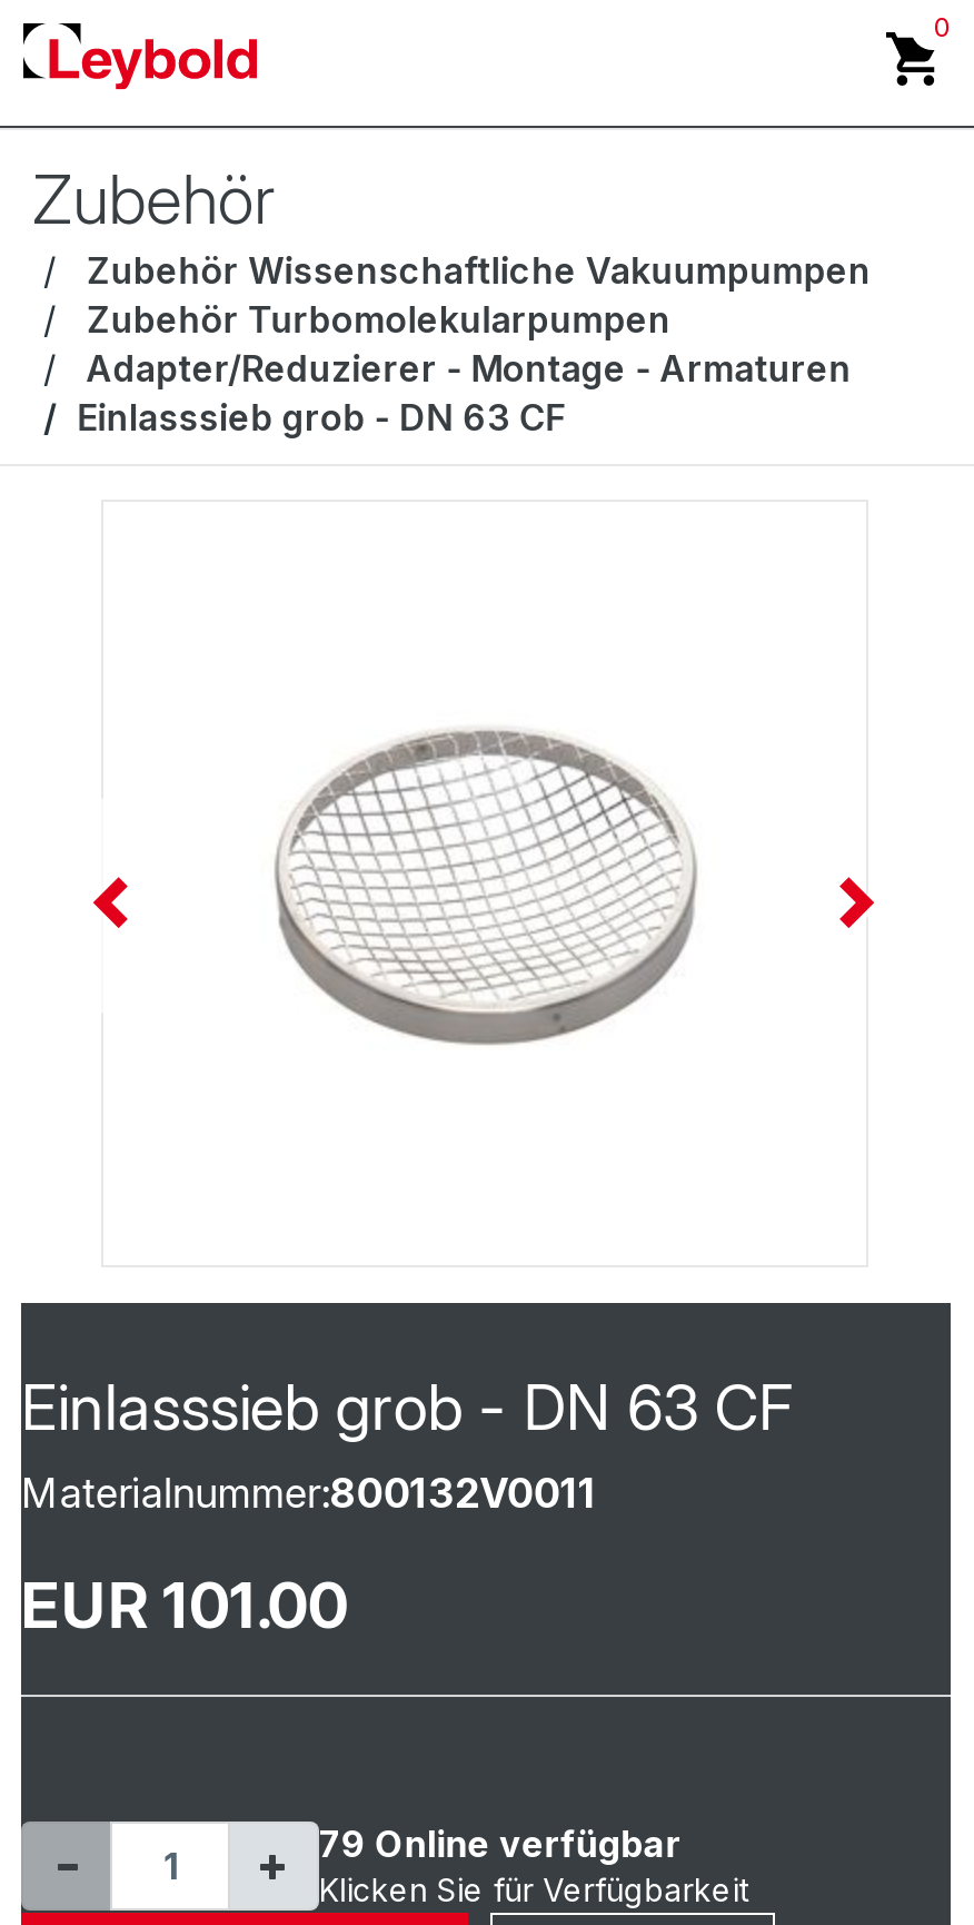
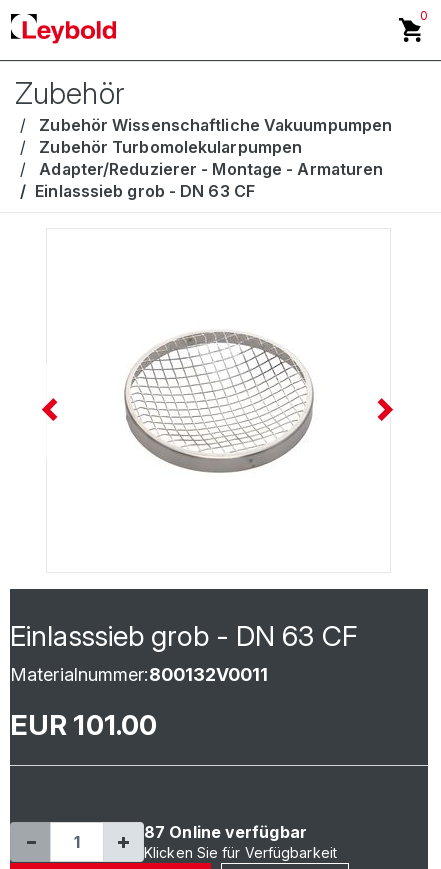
- 79 Online verfügbar
+ 87 Online verfügbar
